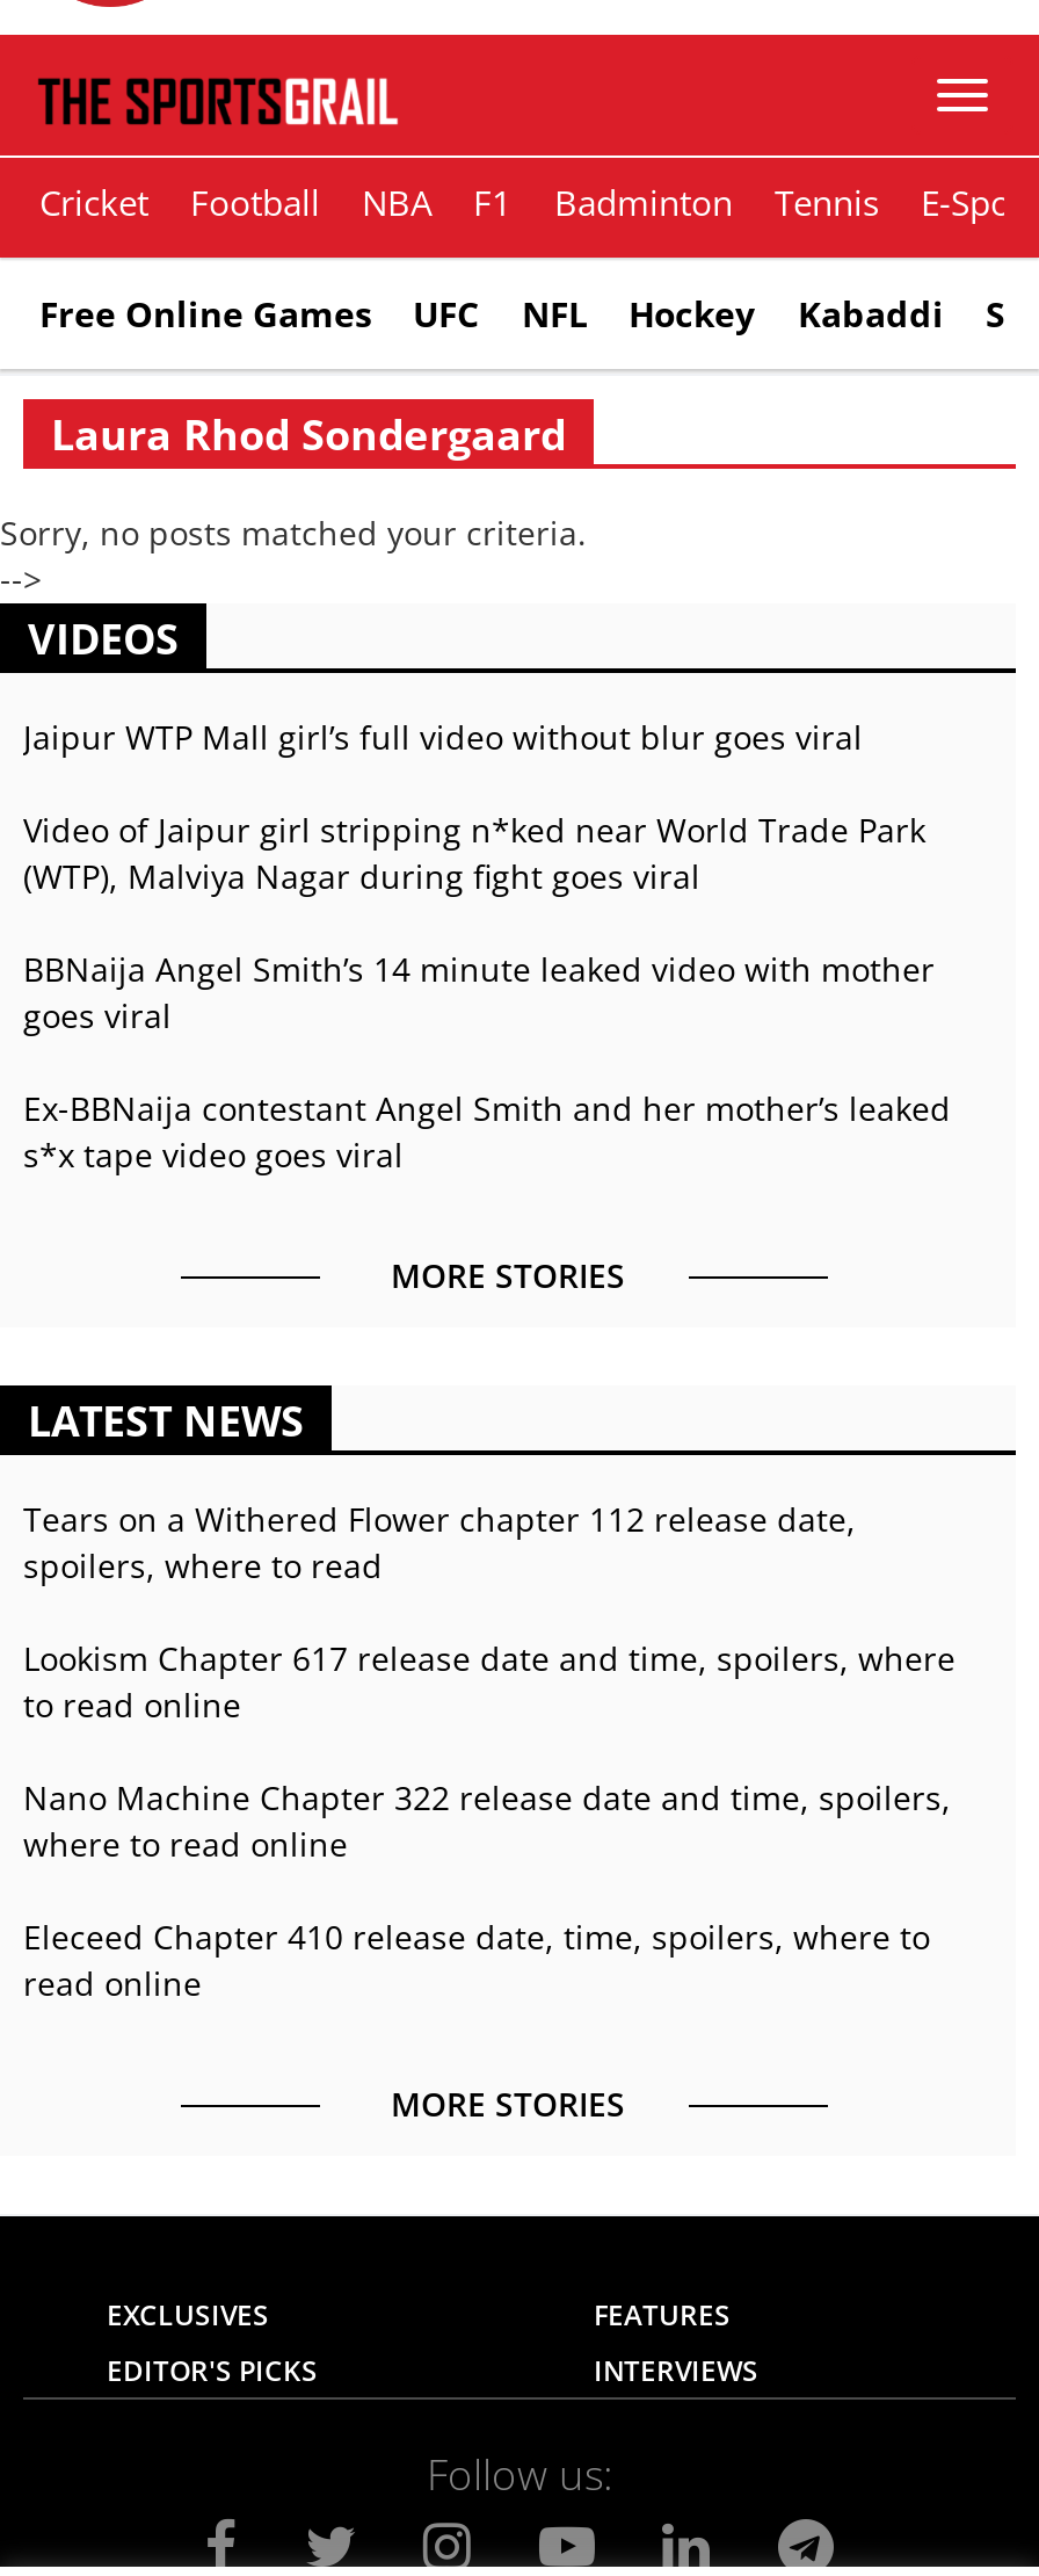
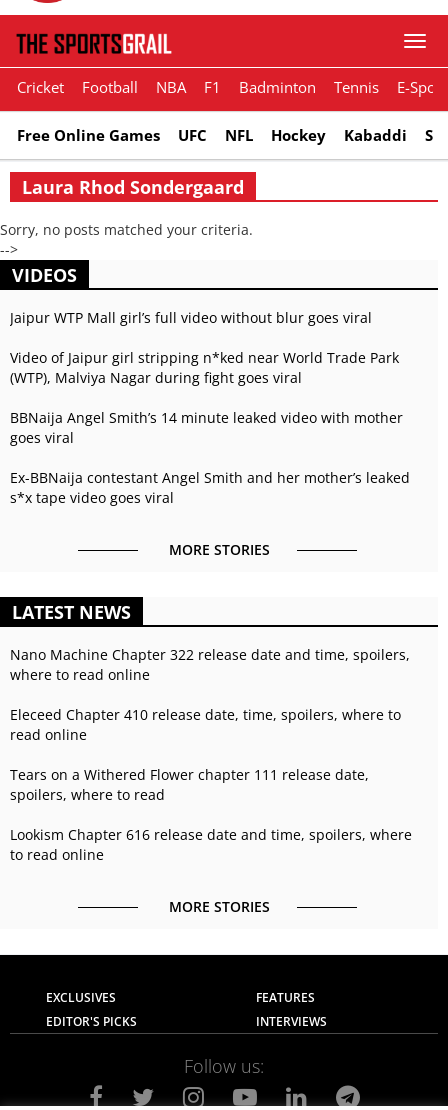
- Tears on a Withered Flower chapter 112 release date,
- Lookism Chapter 617 release date and time, spoilers, where

moved down: spoilers, where to read

moved down: to read online

moved up: Nano Machine Chapter 322 release date and time, spoilers, | where to read online | Eleceed Chapter 410 release date, time, spoilers, where to | read online

+ Tears on a Withered Flower chapter 111 release date,
+ Lookism Chapter 616 release date and time, spoilers, where
